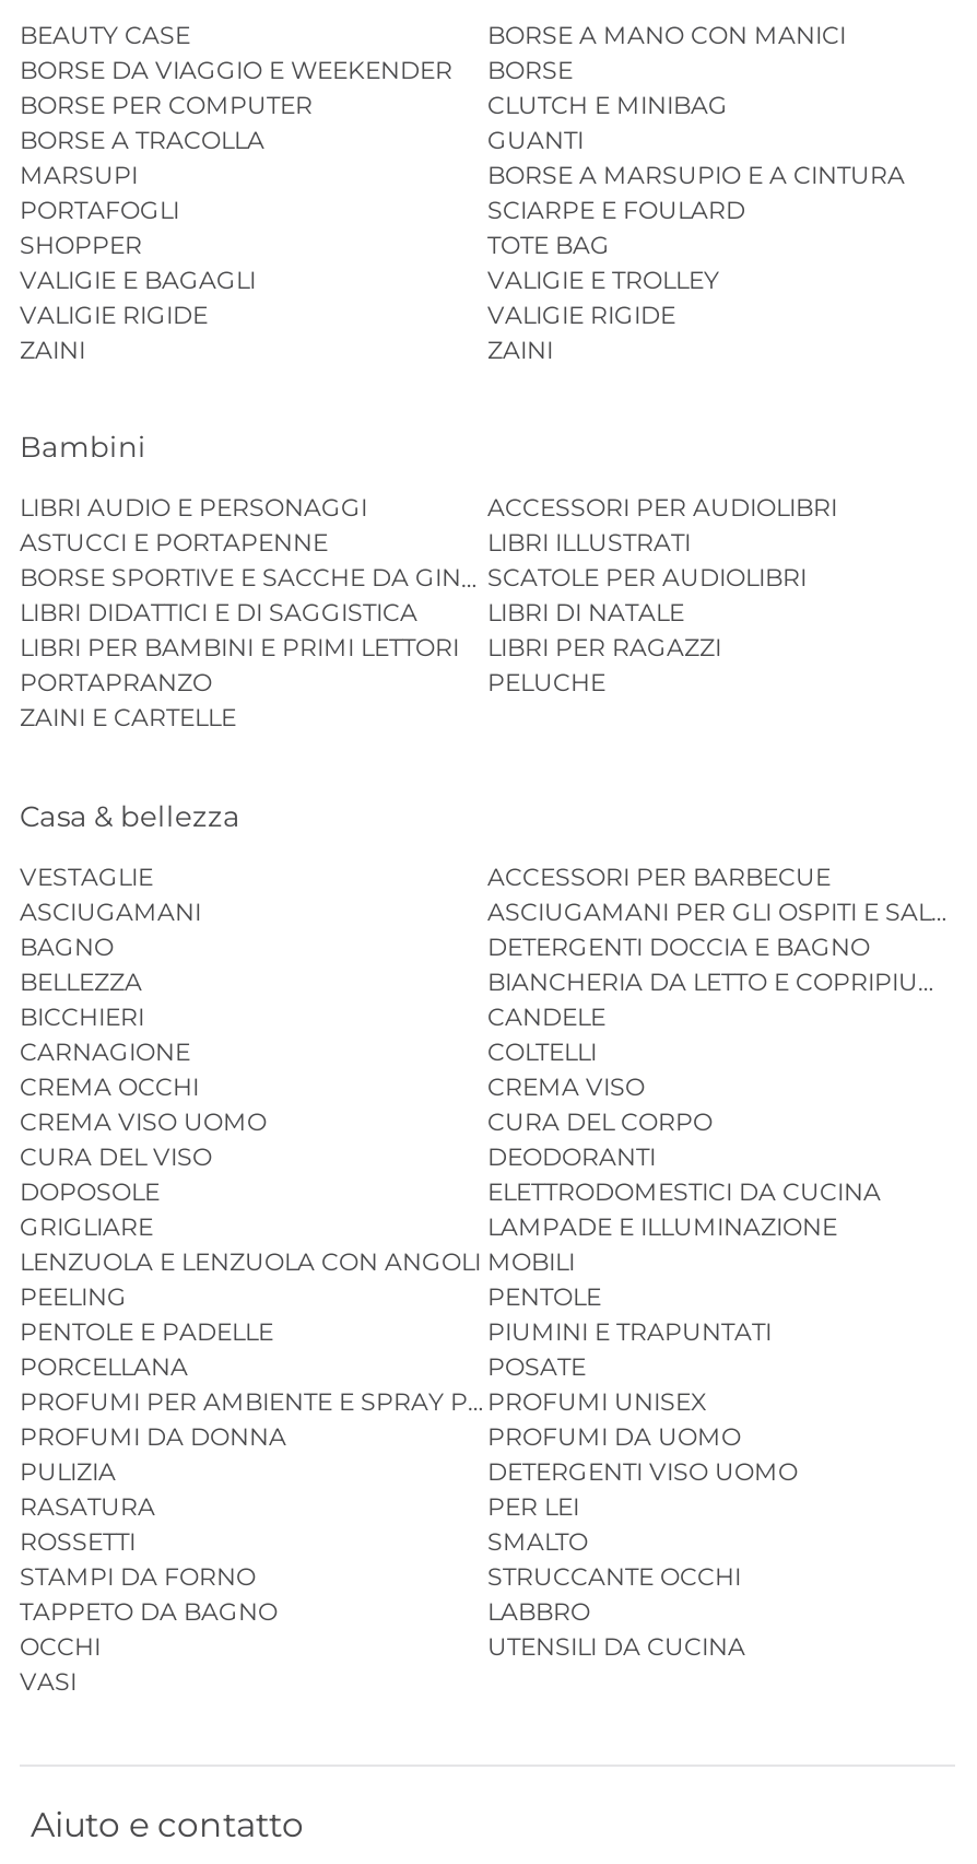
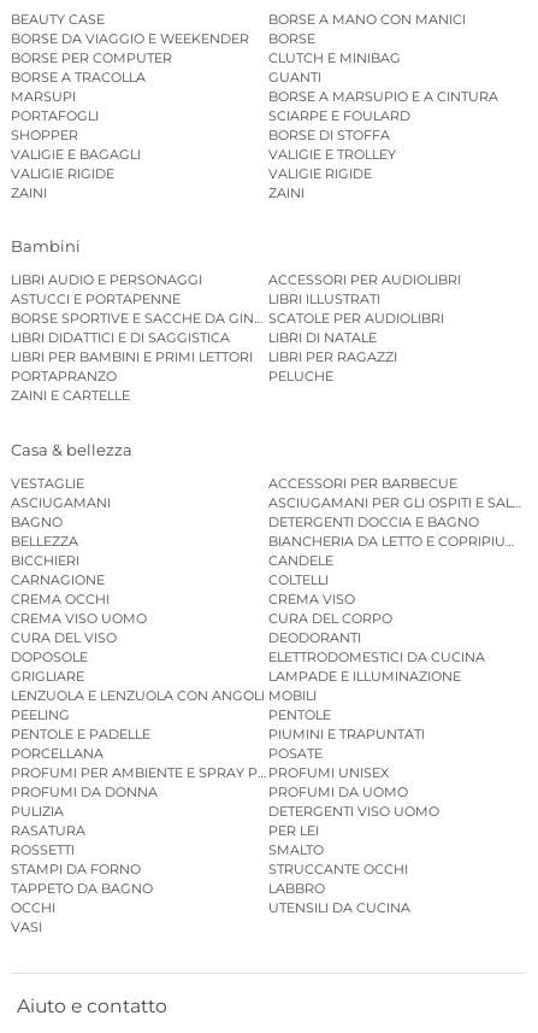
- TOTE BAG
+ BORSE DI STOFFA
